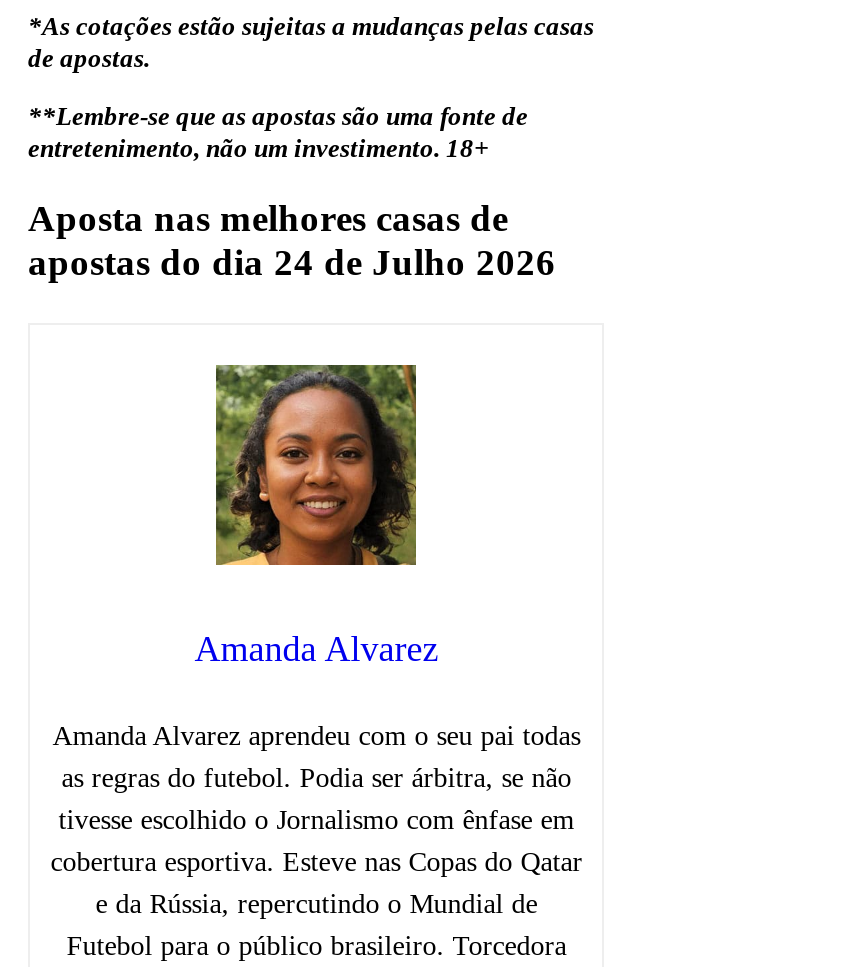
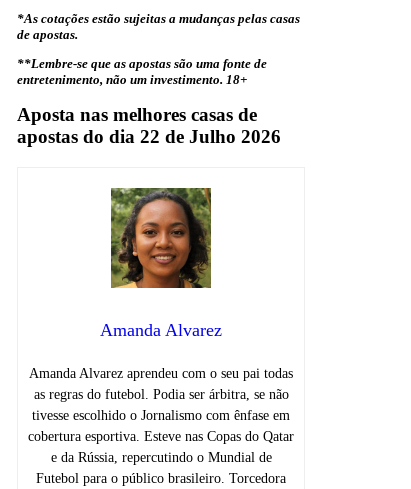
- apostas do dia 24 de Julho 2026
+ apostas do dia 22 de Julho 2026
